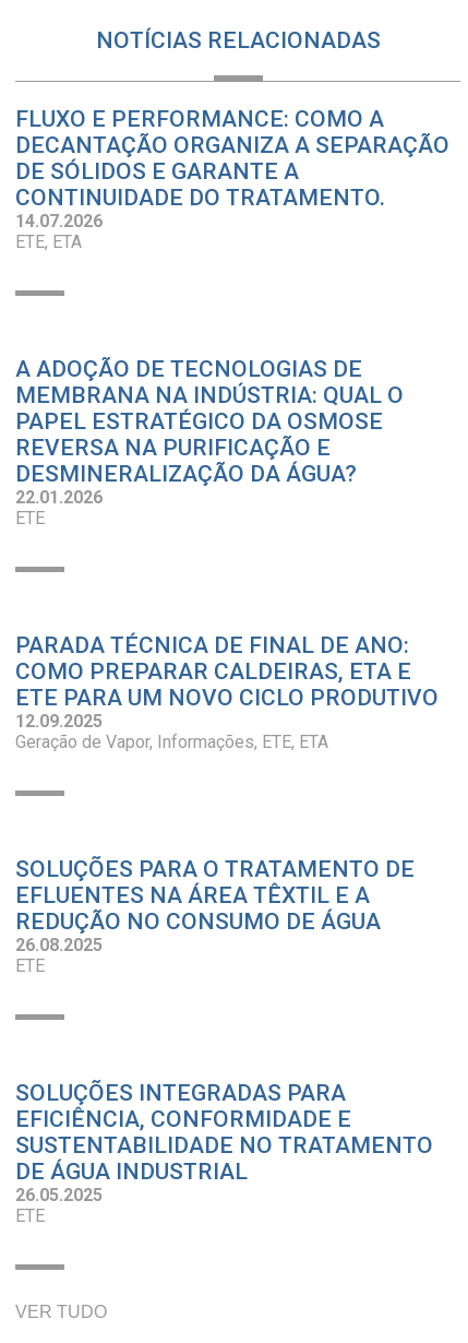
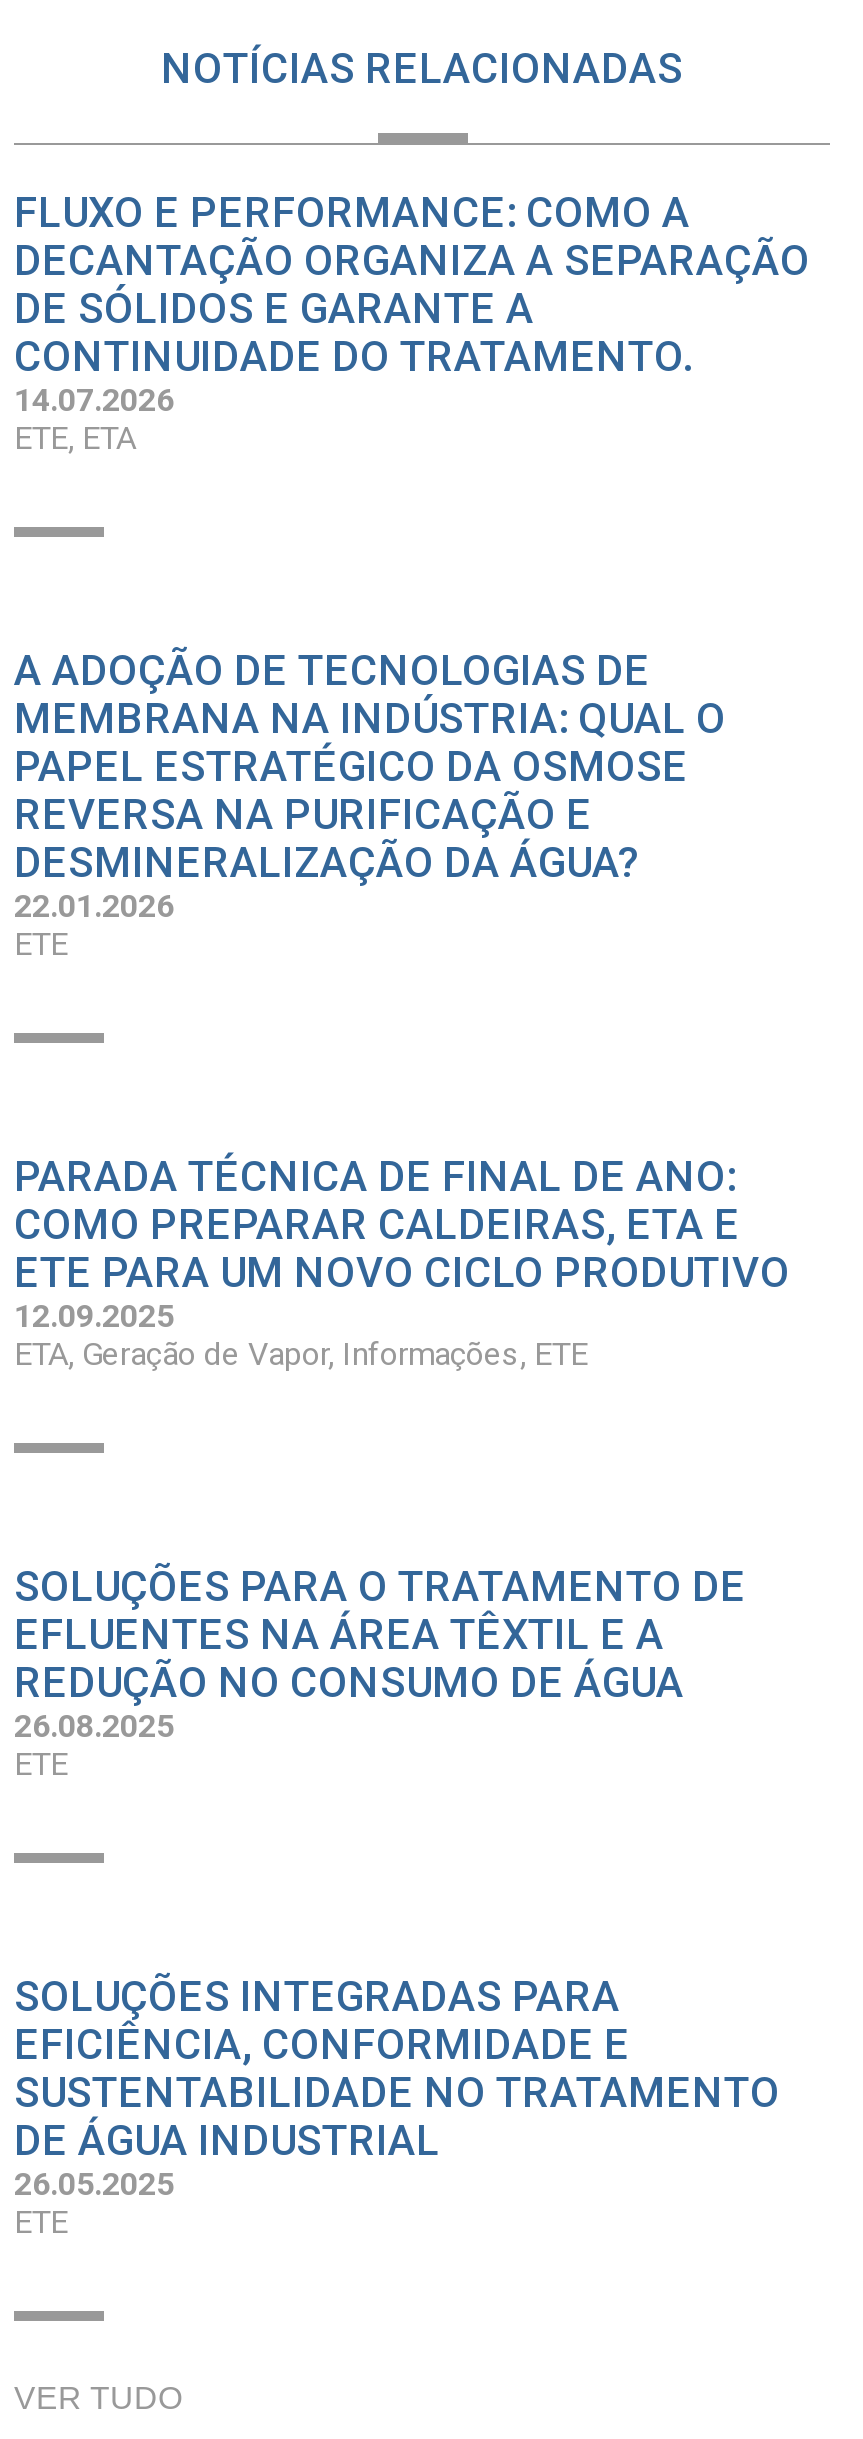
- Geração de Vapor Informações ETE ETA
+ ETA Geração de Vapor Informações ETE
